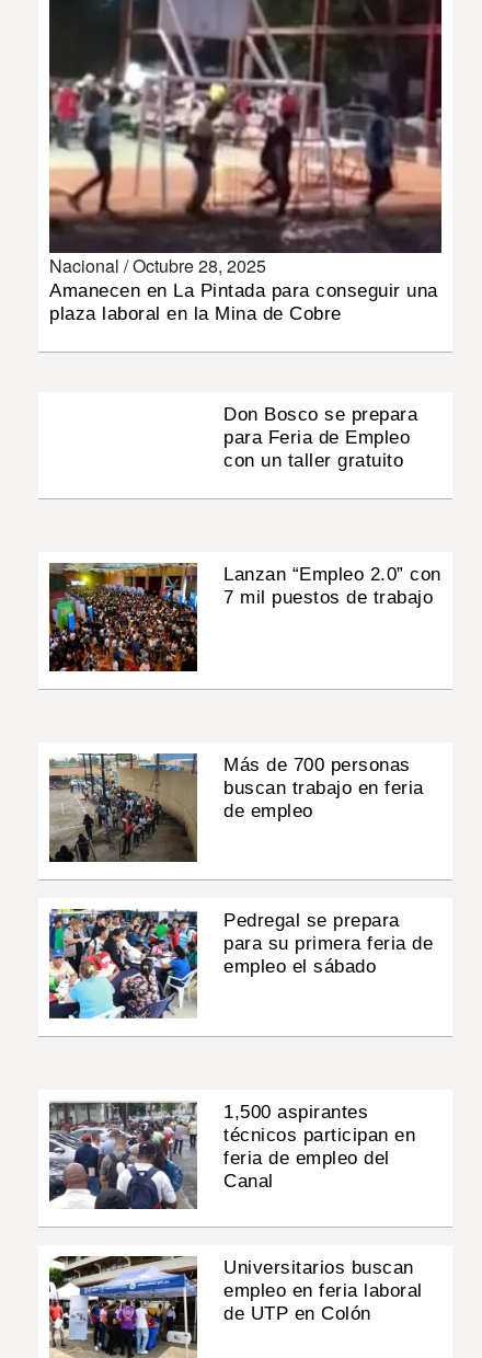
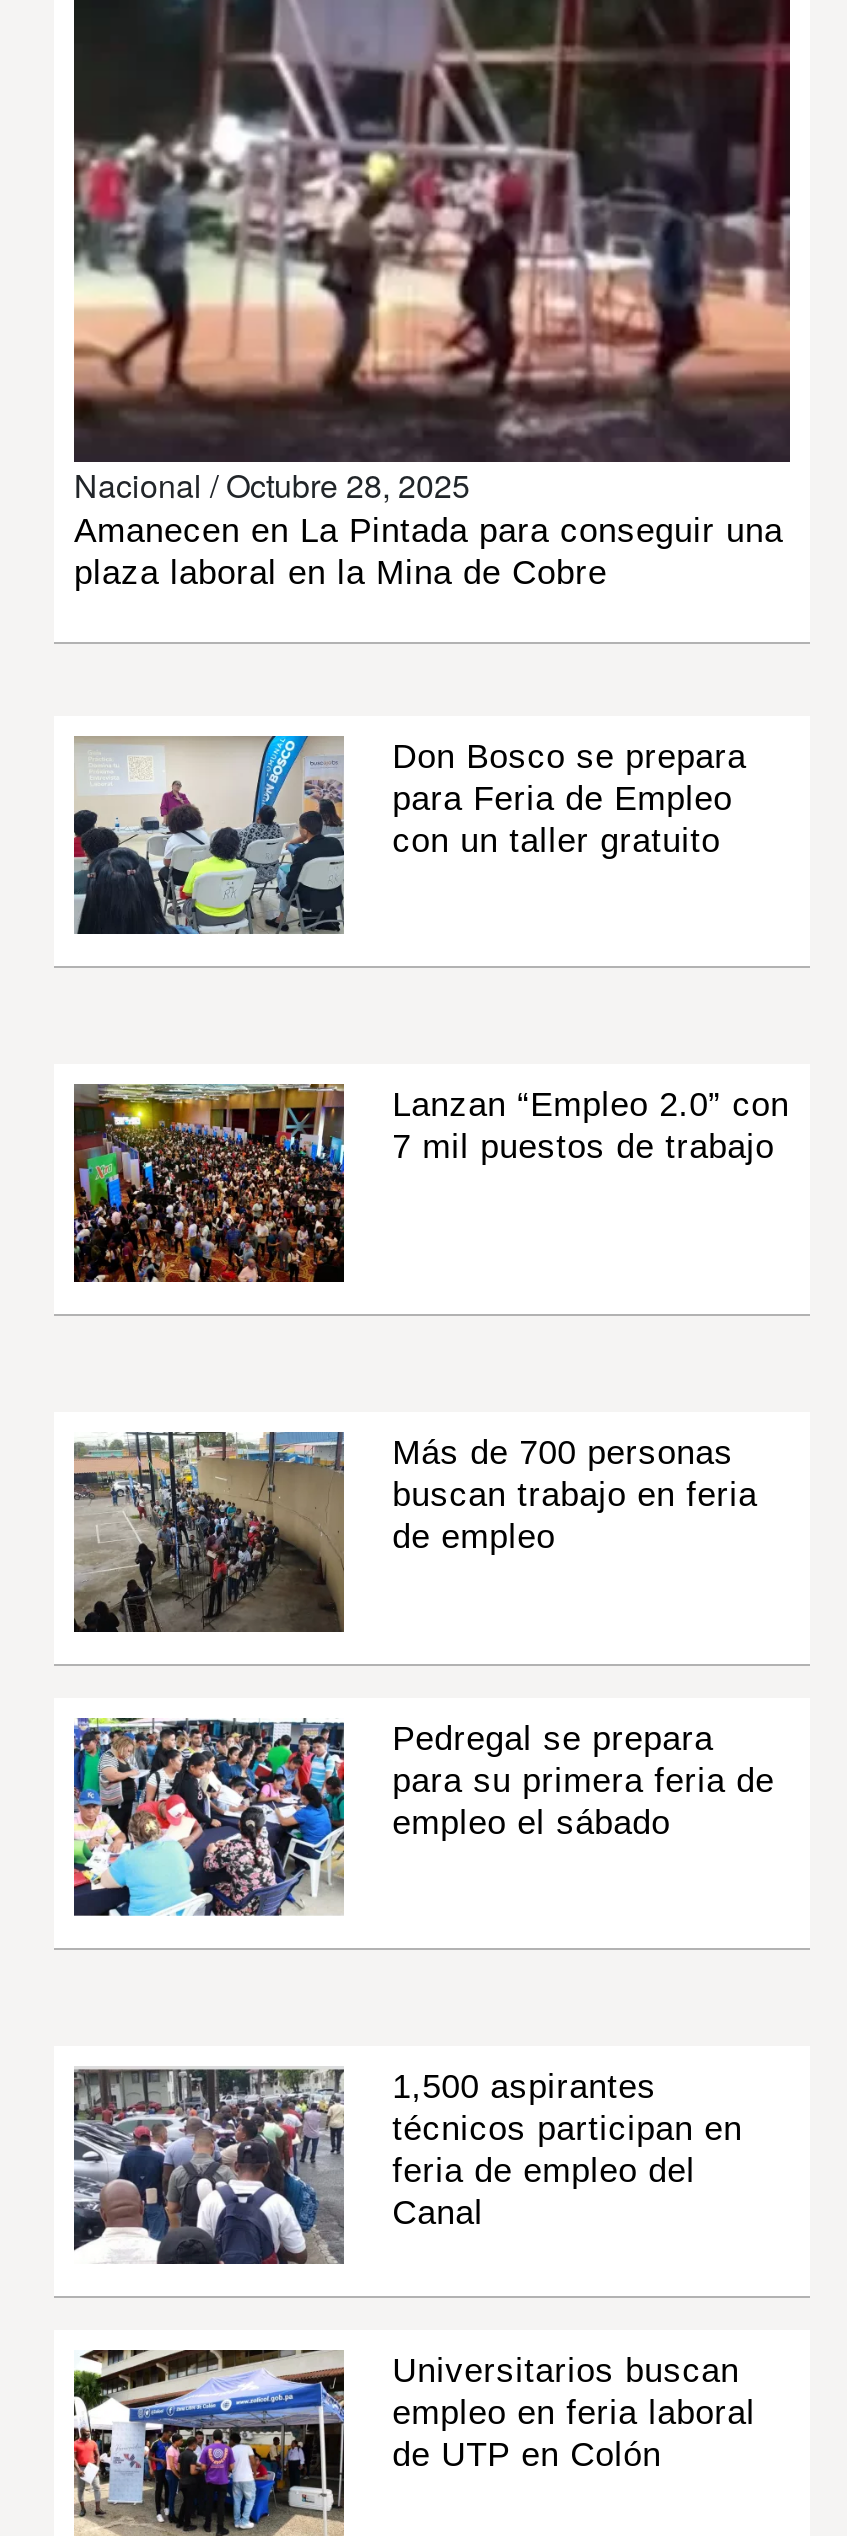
+ [image]
